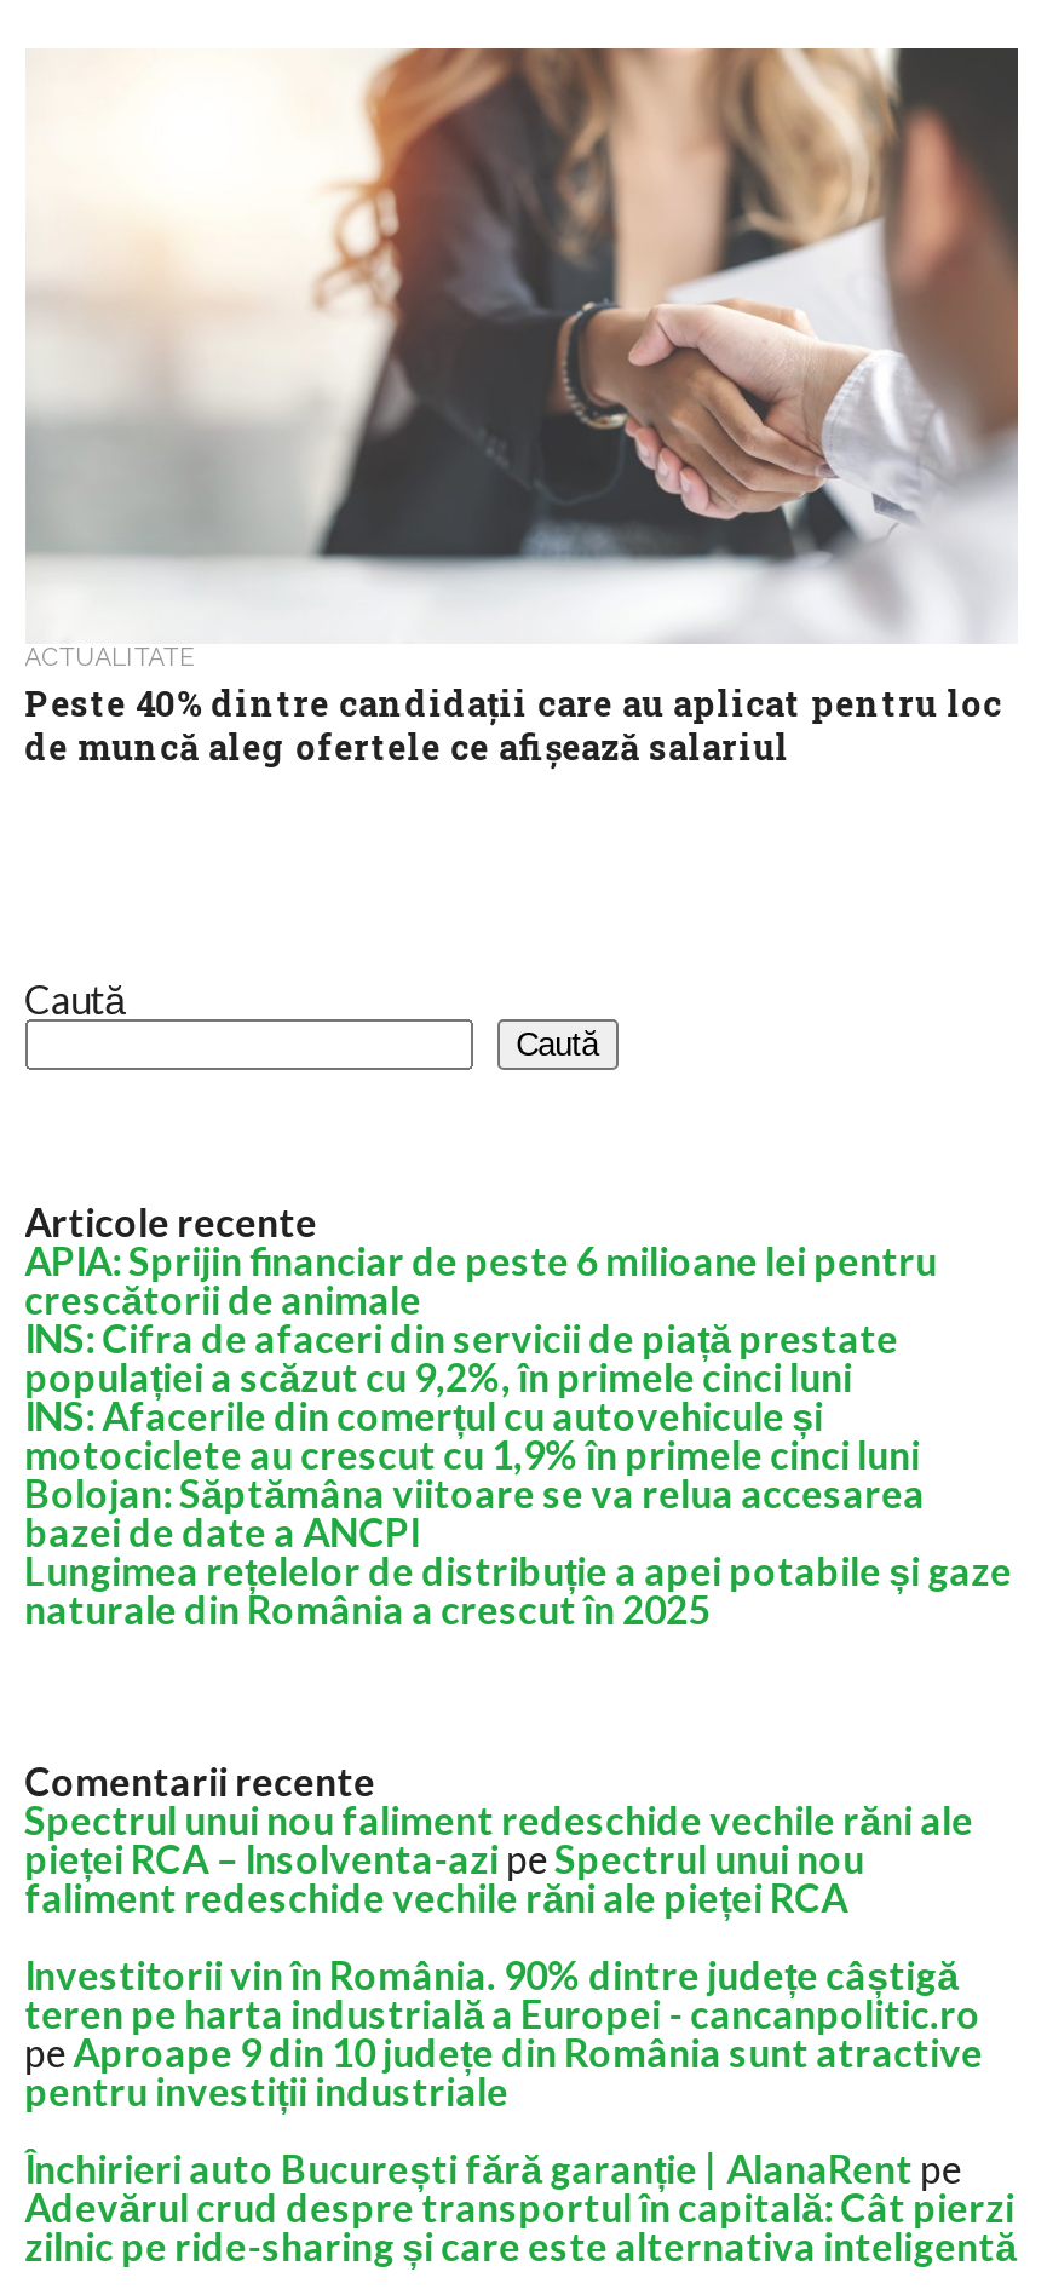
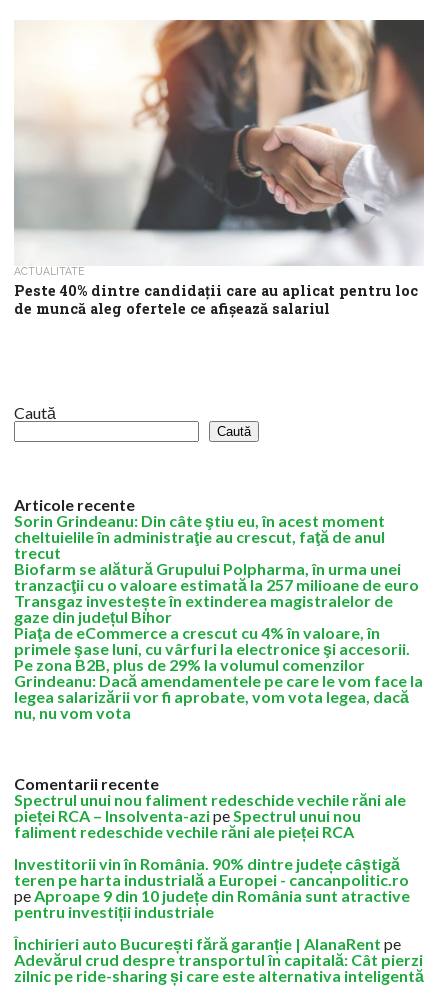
- APIA: Sprijin financiar de peste 6 milioane lei pentru
- crescătorii de animale
- INS: Cifra de afaceri din servicii de piață prestate
- populației a scăzut cu 9,2%, în primele cinci luni
- INS: Afacerile din comerțul cu autovehicule și
- motociclete au crescut cu 1,9% în primele cinci luni
- Bolojan: Săptămâna viitoare se va relua accesarea
- bazei de date a ANCPI
- Lungimea rețelelor de distribuție a apei potabile și gaze
- naturale din România a crescut în 2025
+ Sorin Grindeanu: Din câte ştiu eu, în acest moment
+ cheltuielile în administraţie au crescut, faţă de anul
+ trecut
+ Biofarm se alătură Grupului Polpharma, în urma unei
+ tranzacţii cu o valoare estimată la 257 milioane de euro
+ Transgaz investește în extinderea magistralelor de
+ gaze din județul Bihor
+ Piaţa de eCommerce a crescut cu 4% în valoare, în
+ primele şase luni, cu vârfuri la electronice şi accesorii.
+ Pe zona B2B, plus de 29% la volumul comenzilor
+ Grindeanu: Dacă amendamentele pe care le vom face la
+ legea salarizării vor fi aprobate, vom vota legea, dacă
+ nu, nu vom vota
